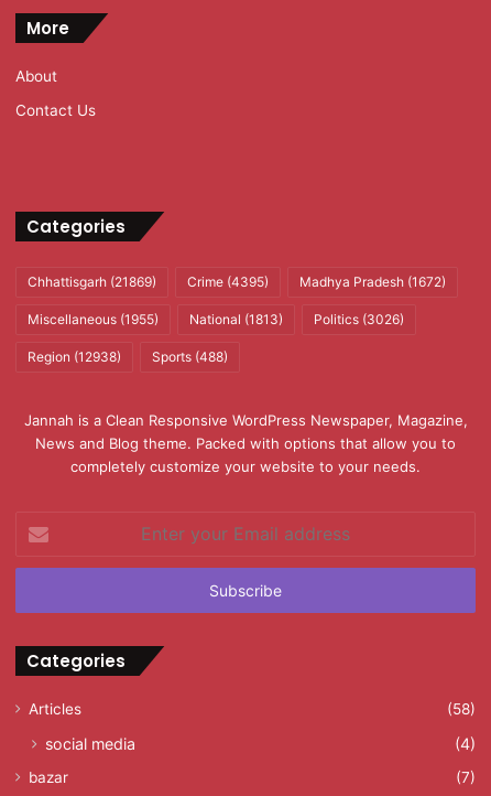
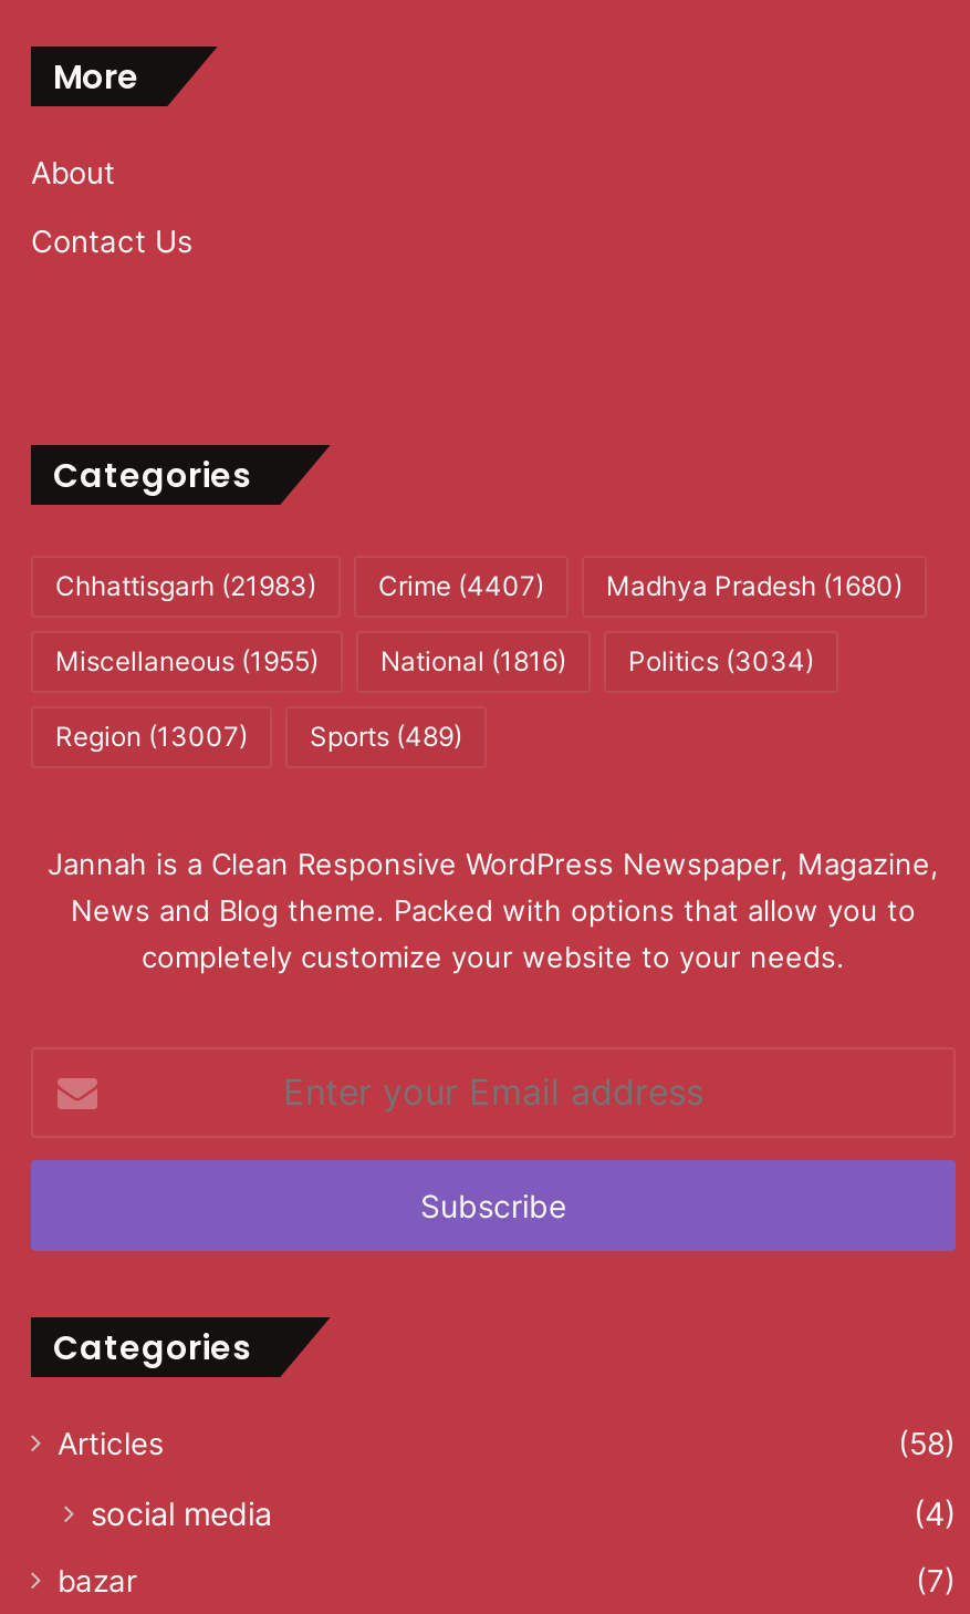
- Chhattisgarh (21869)
+ Chhattisgarh (21983)

- Crime (4395)
+ Crime (4407)

- Madhya Pradesh (1672)
+ Madhya Pradesh (1680)

- National (1813)
+ National (1816)

- Politics (3026)
+ Politics (3034)

- Region (12938)
+ Region (13007)

- Sports (488)
+ Sports (489)
